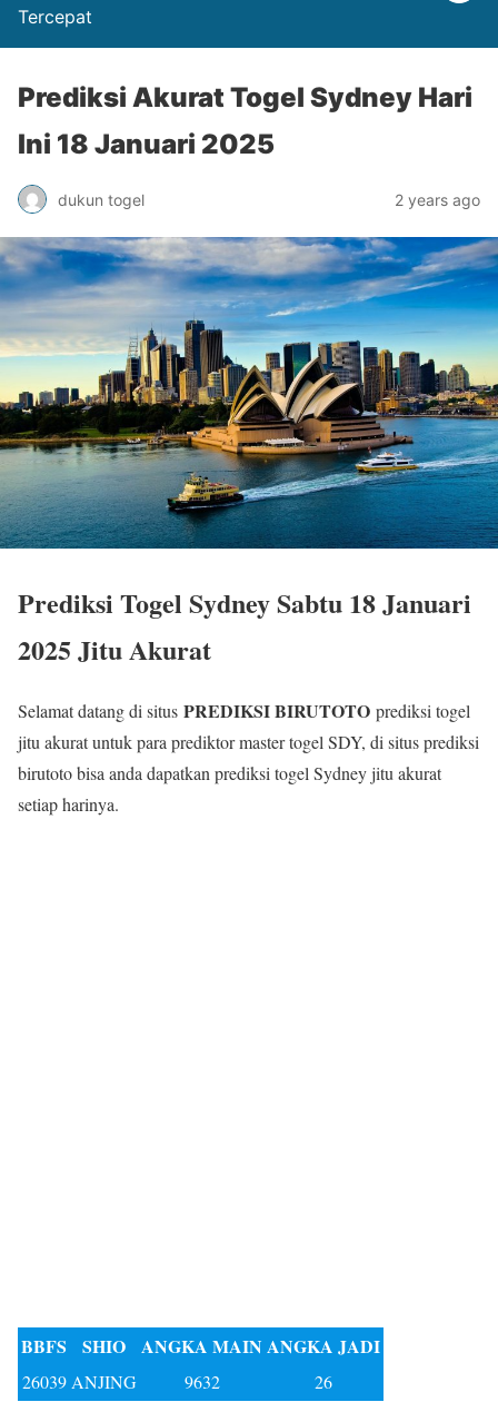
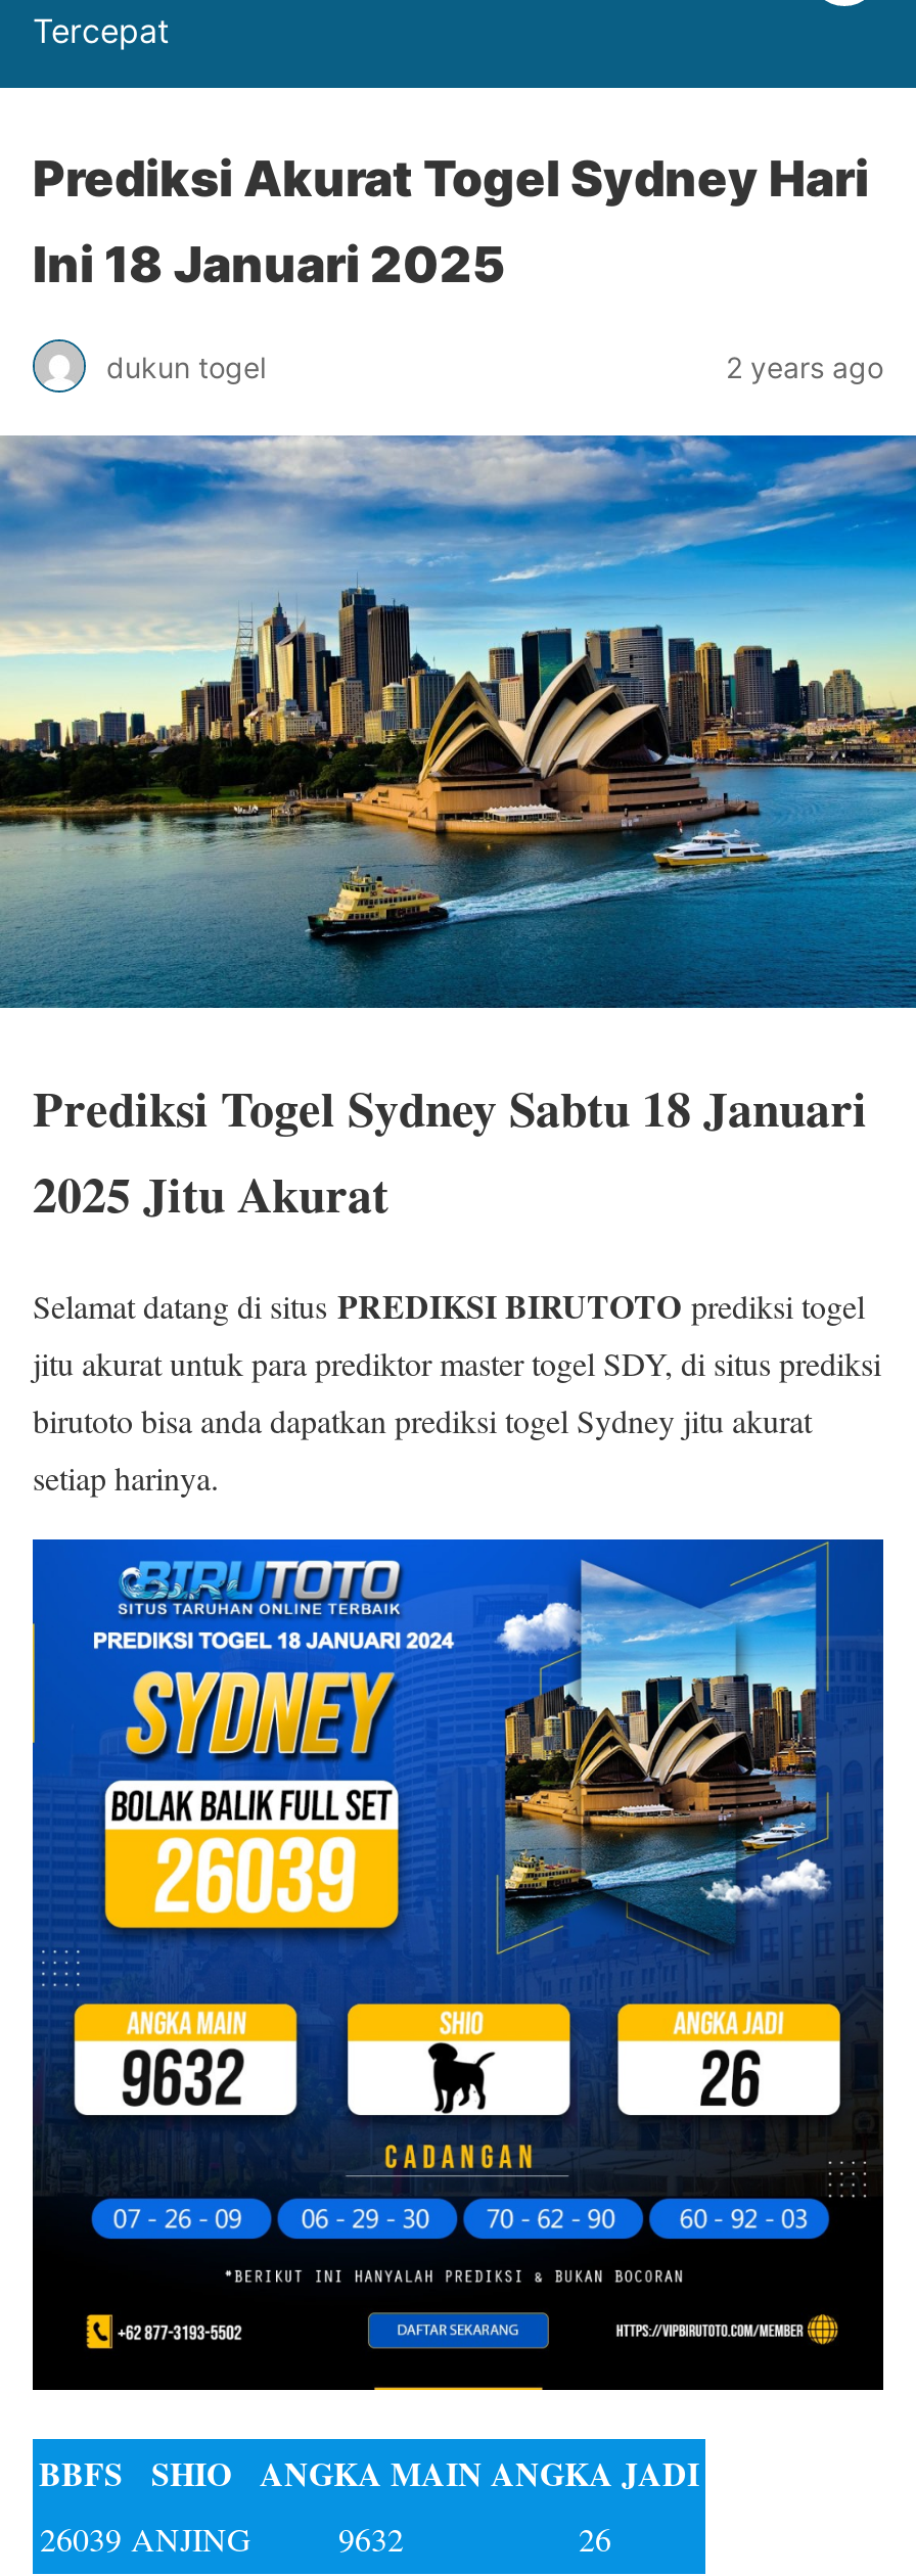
+ [image]
